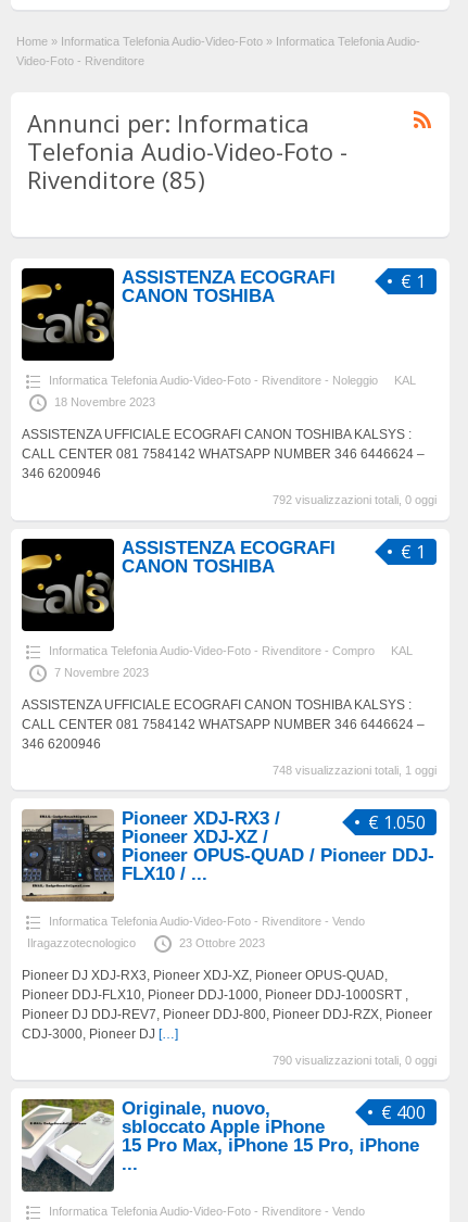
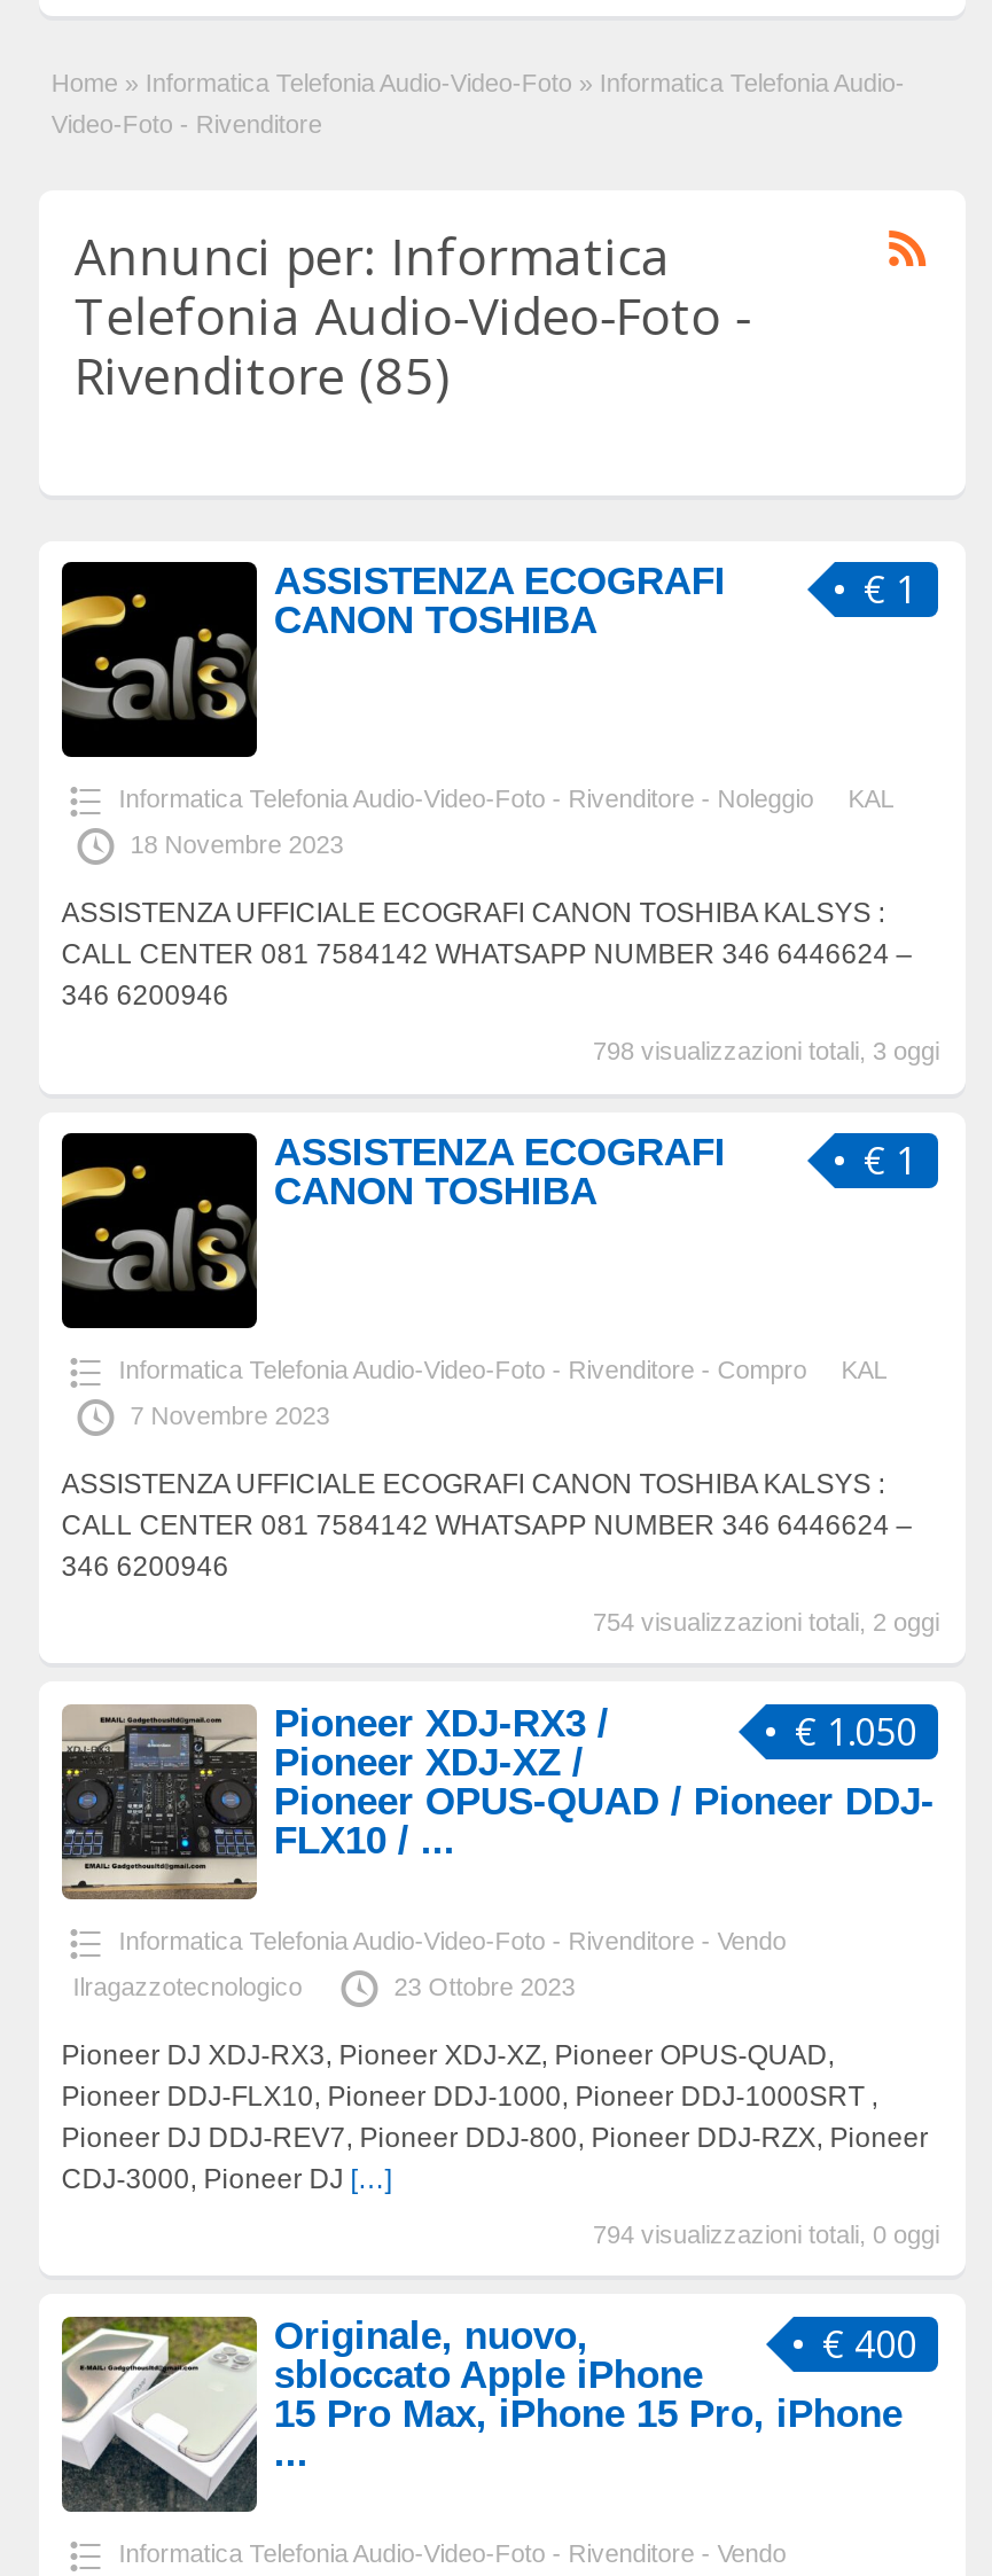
- 792 visualizzazioni totali, 0 oggi
+ 798 visualizzazioni totali, 3 oggi

- 748 visualizzazioni totali, 1 oggi
+ 754 visualizzazioni totali, 2 oggi

- 790 visualizzazioni totali, 0 oggi
+ 794 visualizzazioni totali, 0 oggi
